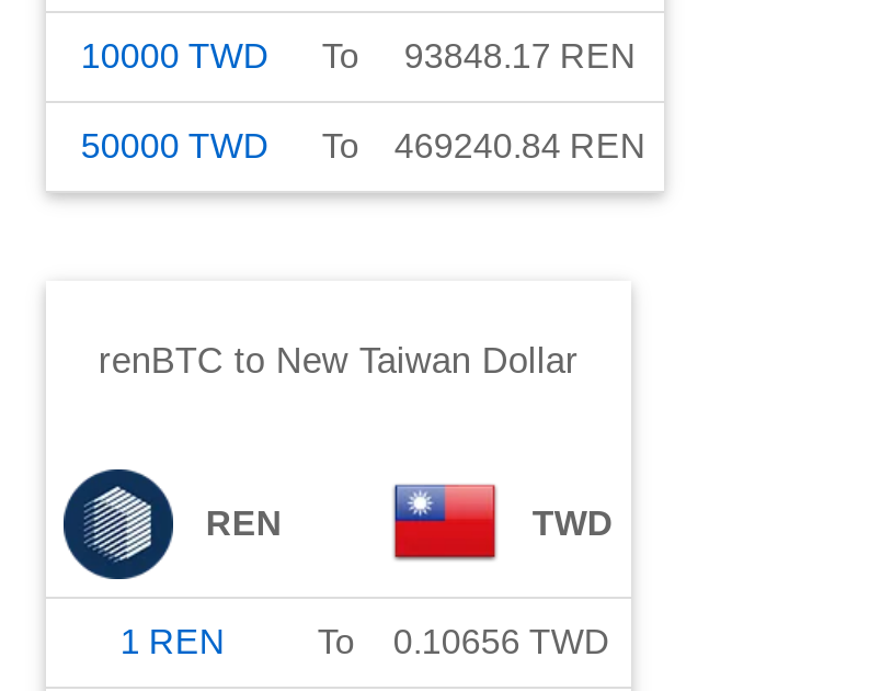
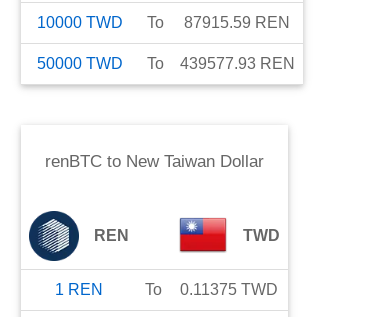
- 10000 TWD To 93848.17 REN
+ 10000 TWD To 87915.59 REN

- 50000 TWD To 469240.84 REN
+ 50000 TWD To 439577.93 REN

- To 0.10656 TWD
+ To 0.11375 TWD
